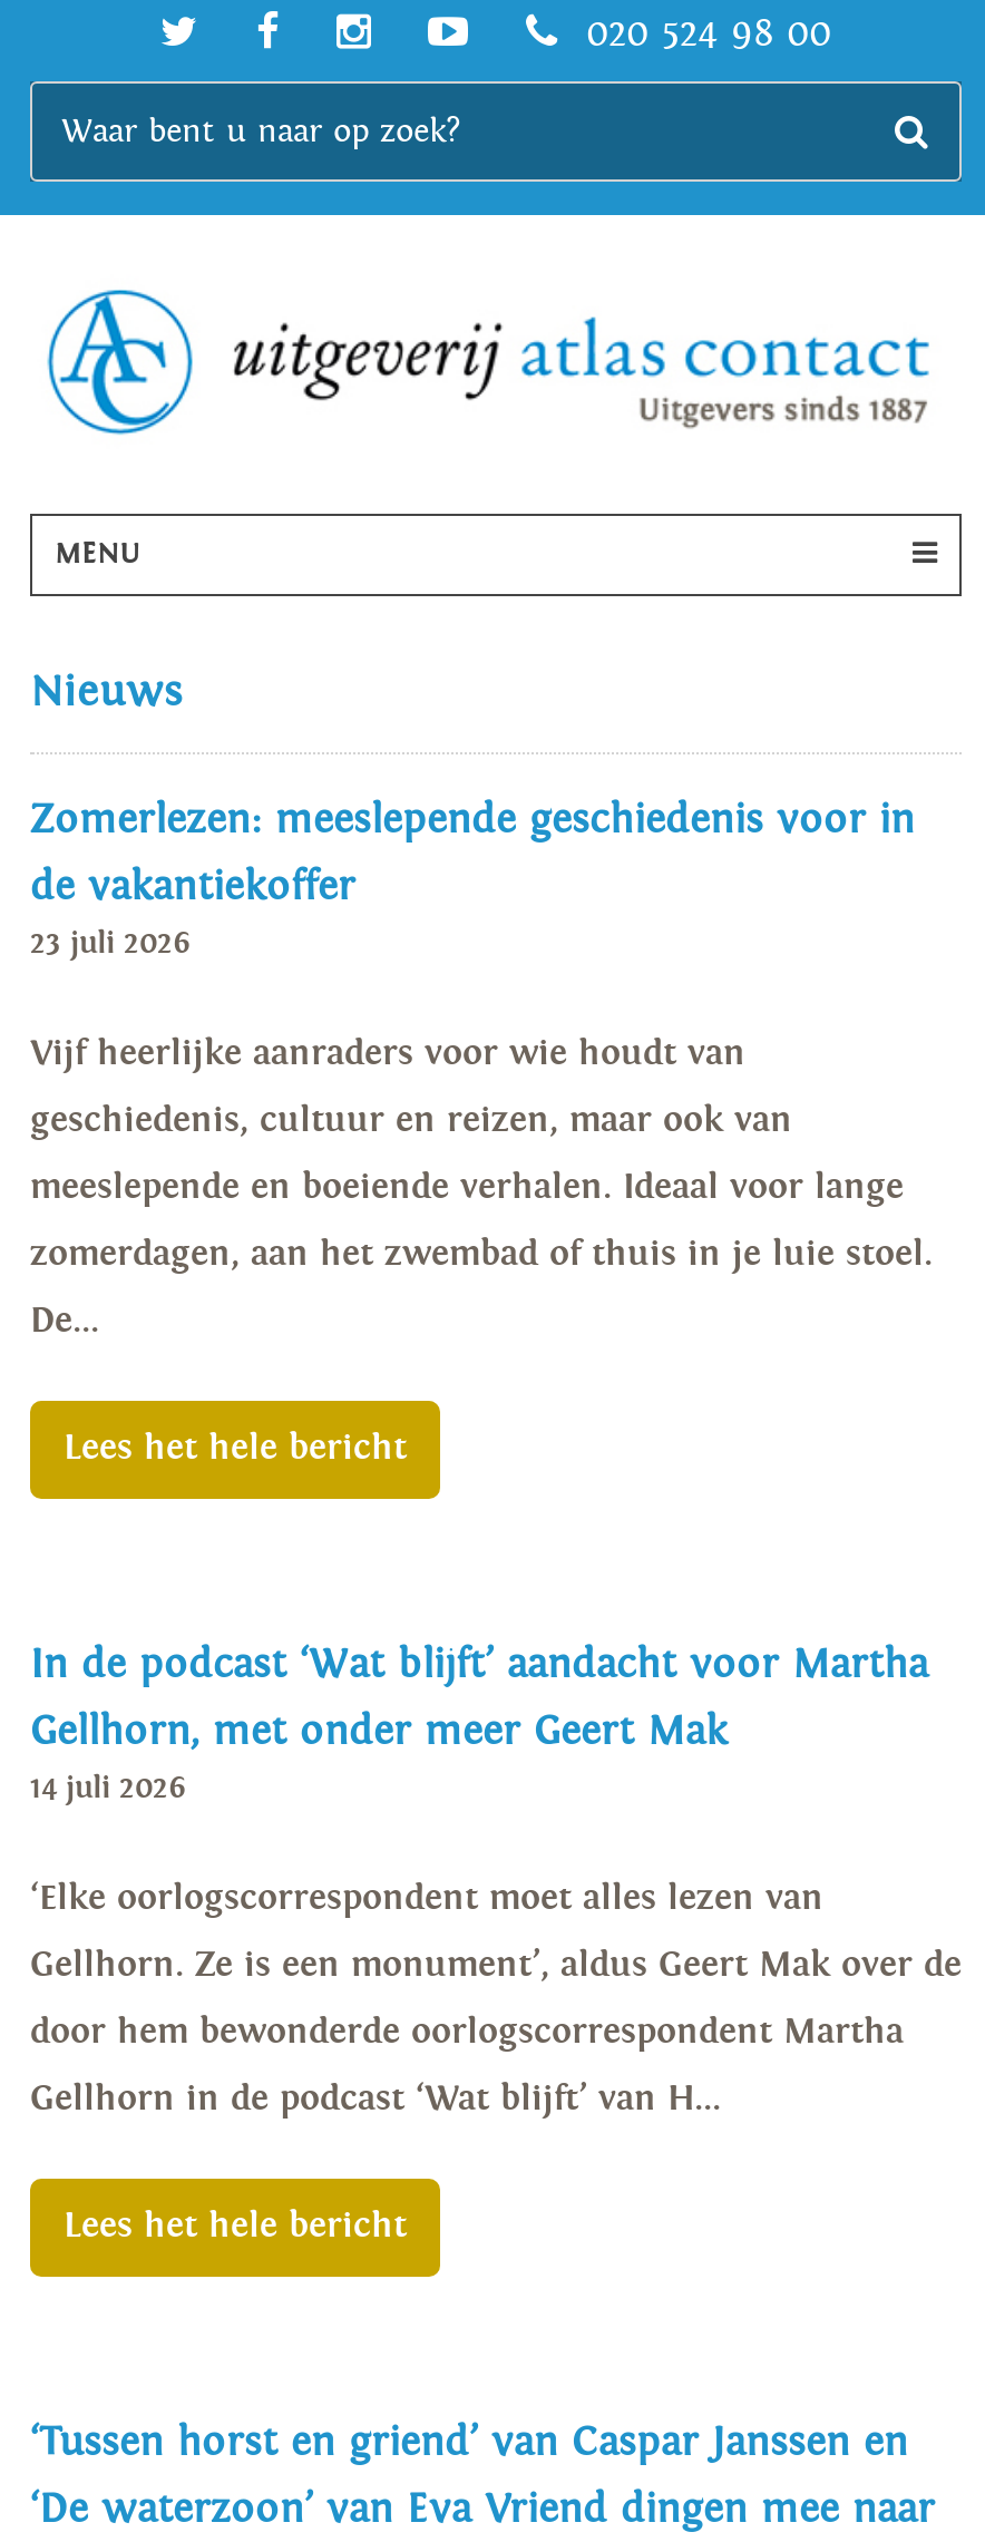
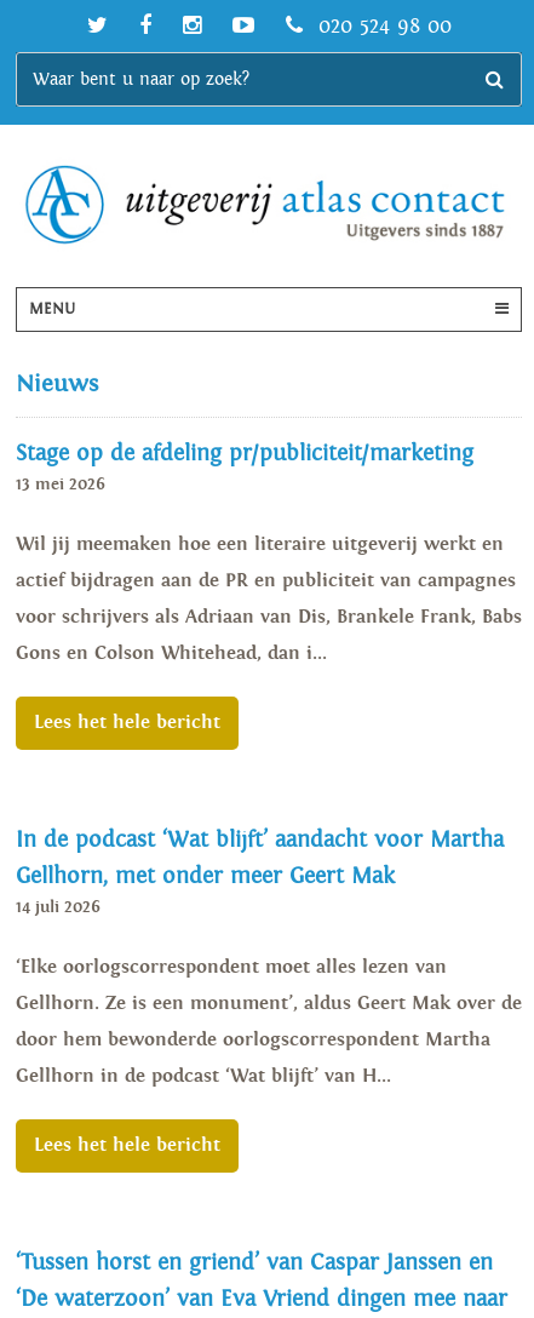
- Zomerlezen: meeslepende geschiedenis voor in
- de vakantiekoffer
- 23 juli 2026
- Vijf heerlijke aanraders voor wie houdt van
- geschiedenis, cultuur en reizen, maar ook van
- meeslepende en boeiende verhalen. Ideaal voor lange
- zomerdagen, aan het zwembad of thuis in je luie stoel.
- De...
+ Stage op de afdeling pr/publiciteit/marketing
+ 13 mei 2026
+ Wil jij meemaken hoe een literaire uitgeverij werkt en
+ actief bijdragen aan de PR en publiciteit van campagnes
+ voor schrijvers als Adriaan van Dis, Brankele Frank, Babs
+ Gons en Colson Whitehead, dan i...
